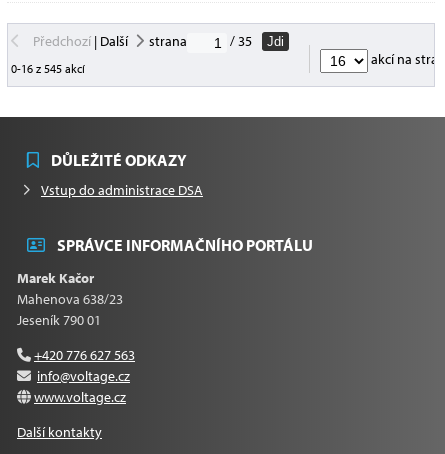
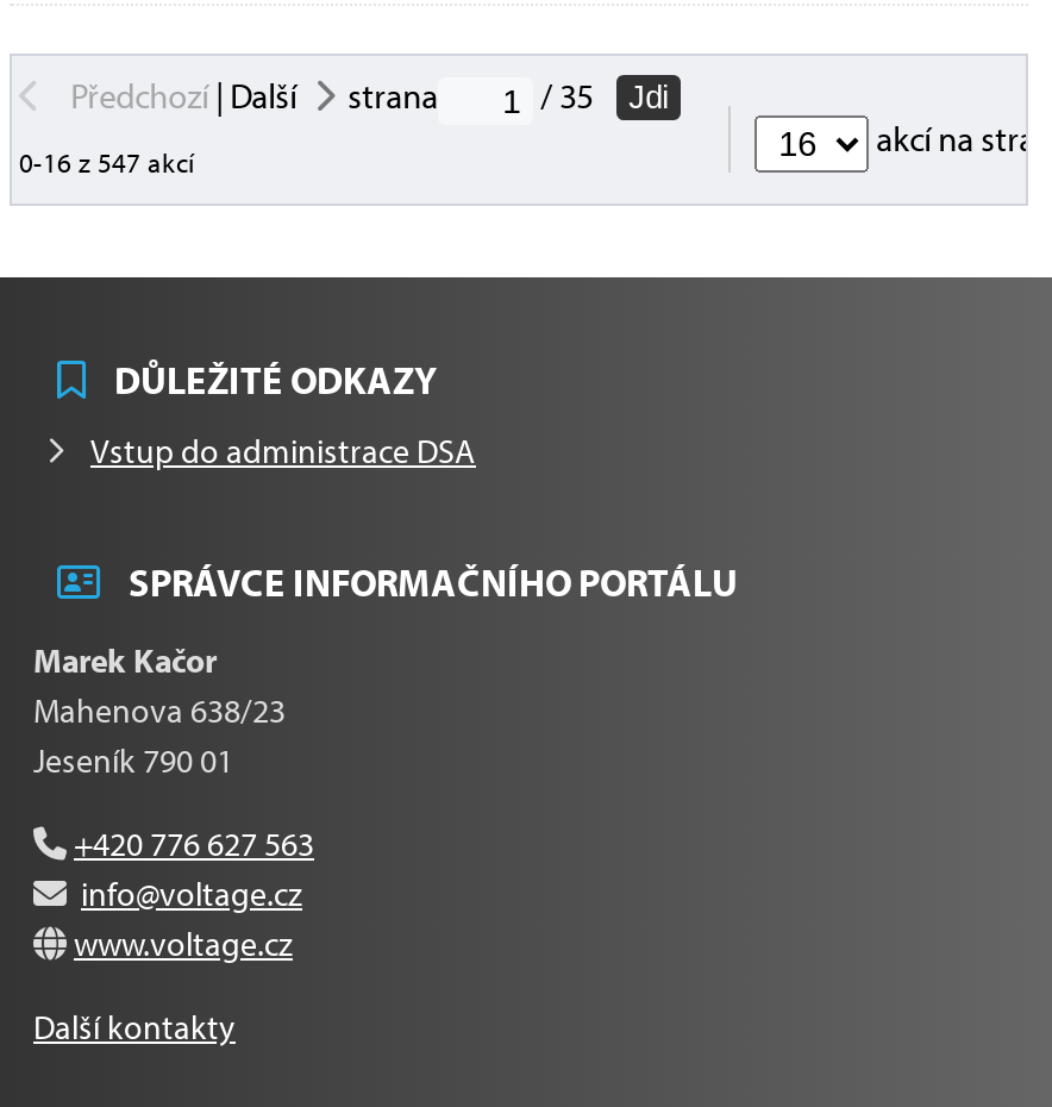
- 0-16 z 545 akcí
+ 0-16 z 547 akcí
